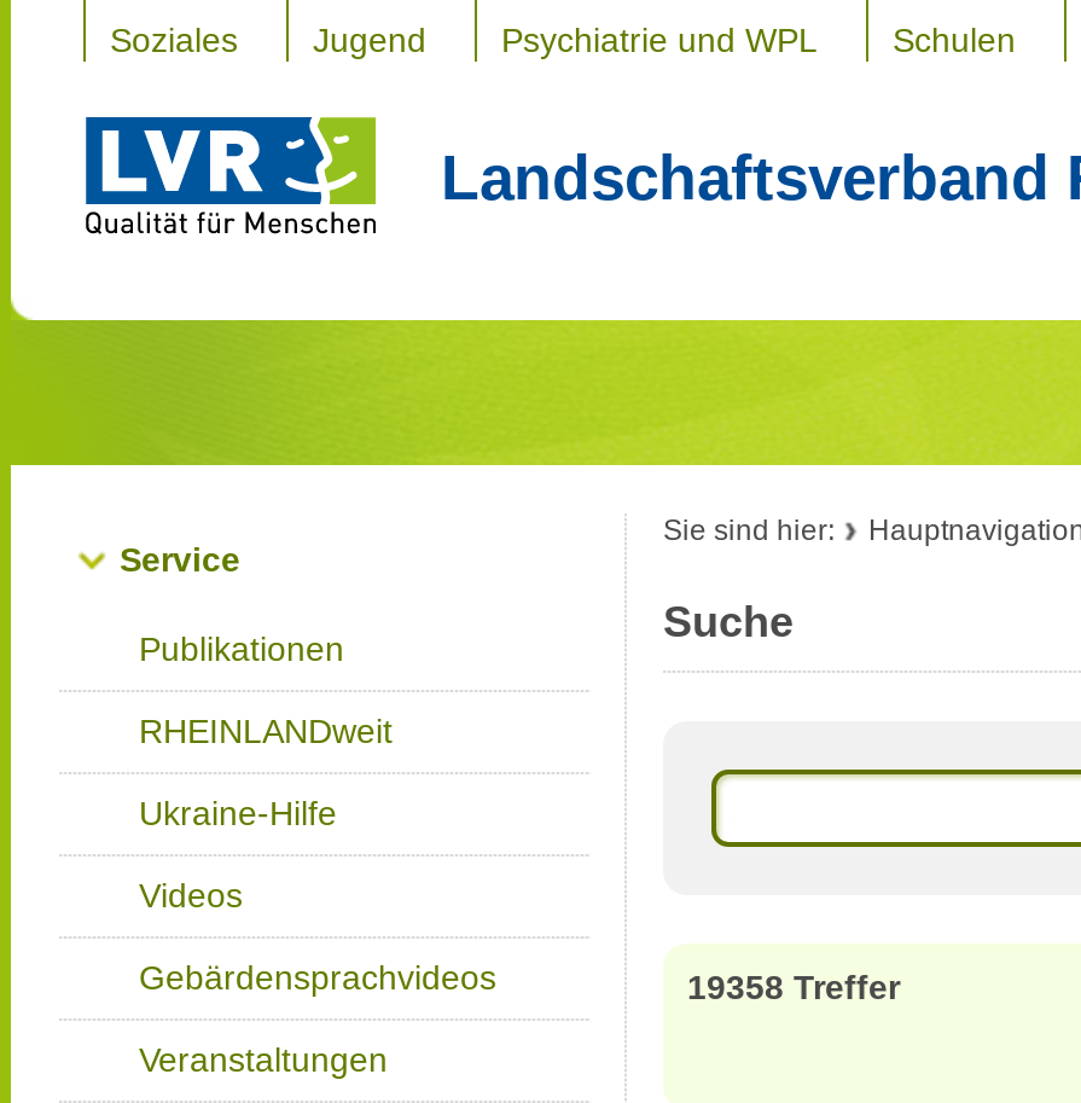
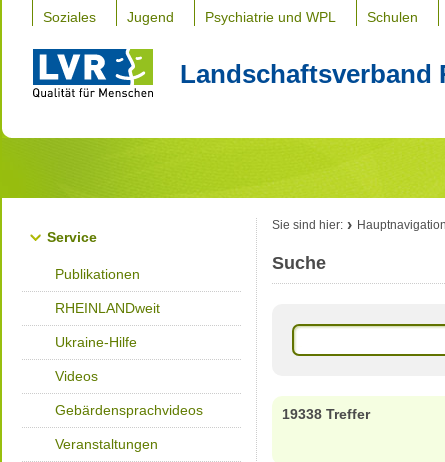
- 19358 Treffer
+ 19338 Treffer
